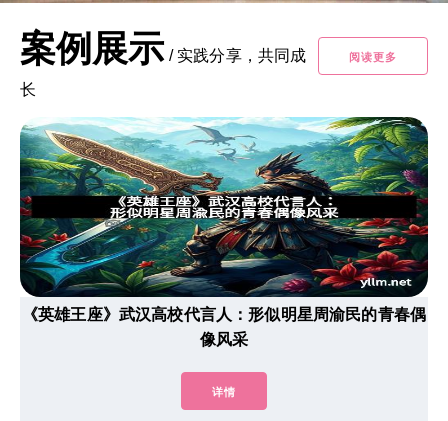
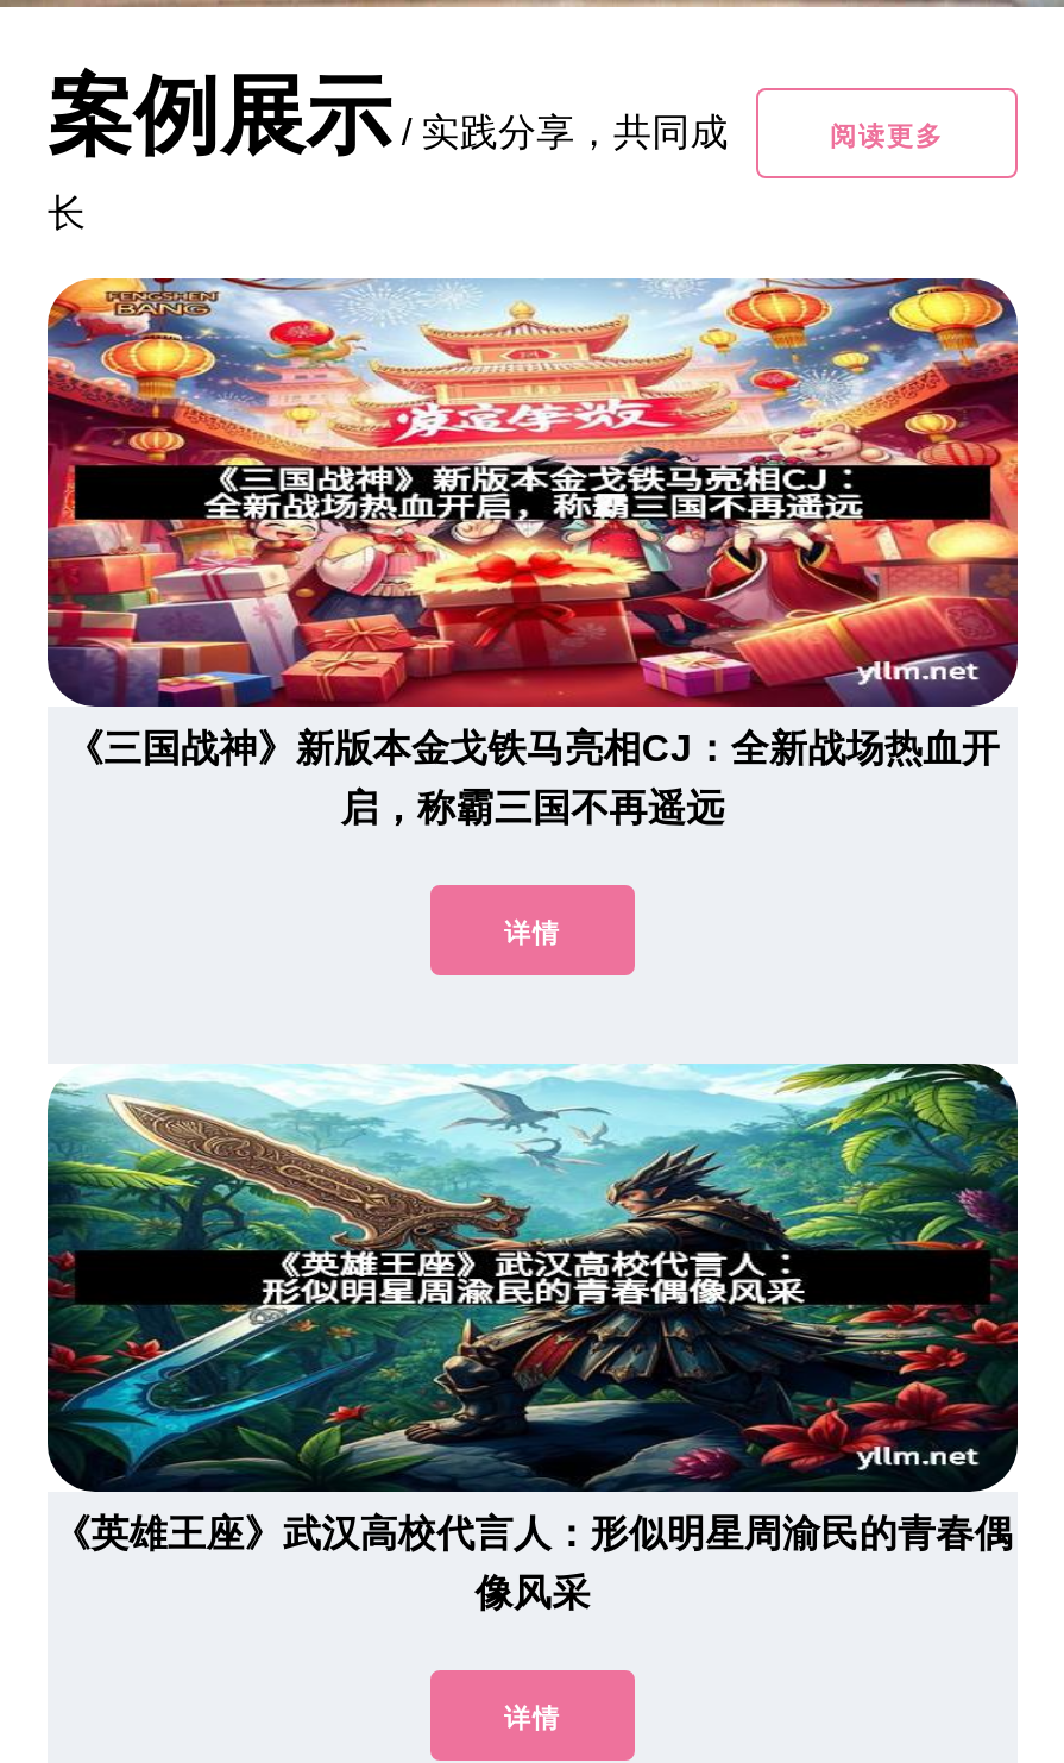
+ [image]
+ 《三国战神》新版本金戈铁马亮相CJ：全新战场热血开
+ 启，称霸三国不再遥远
+ 详情
